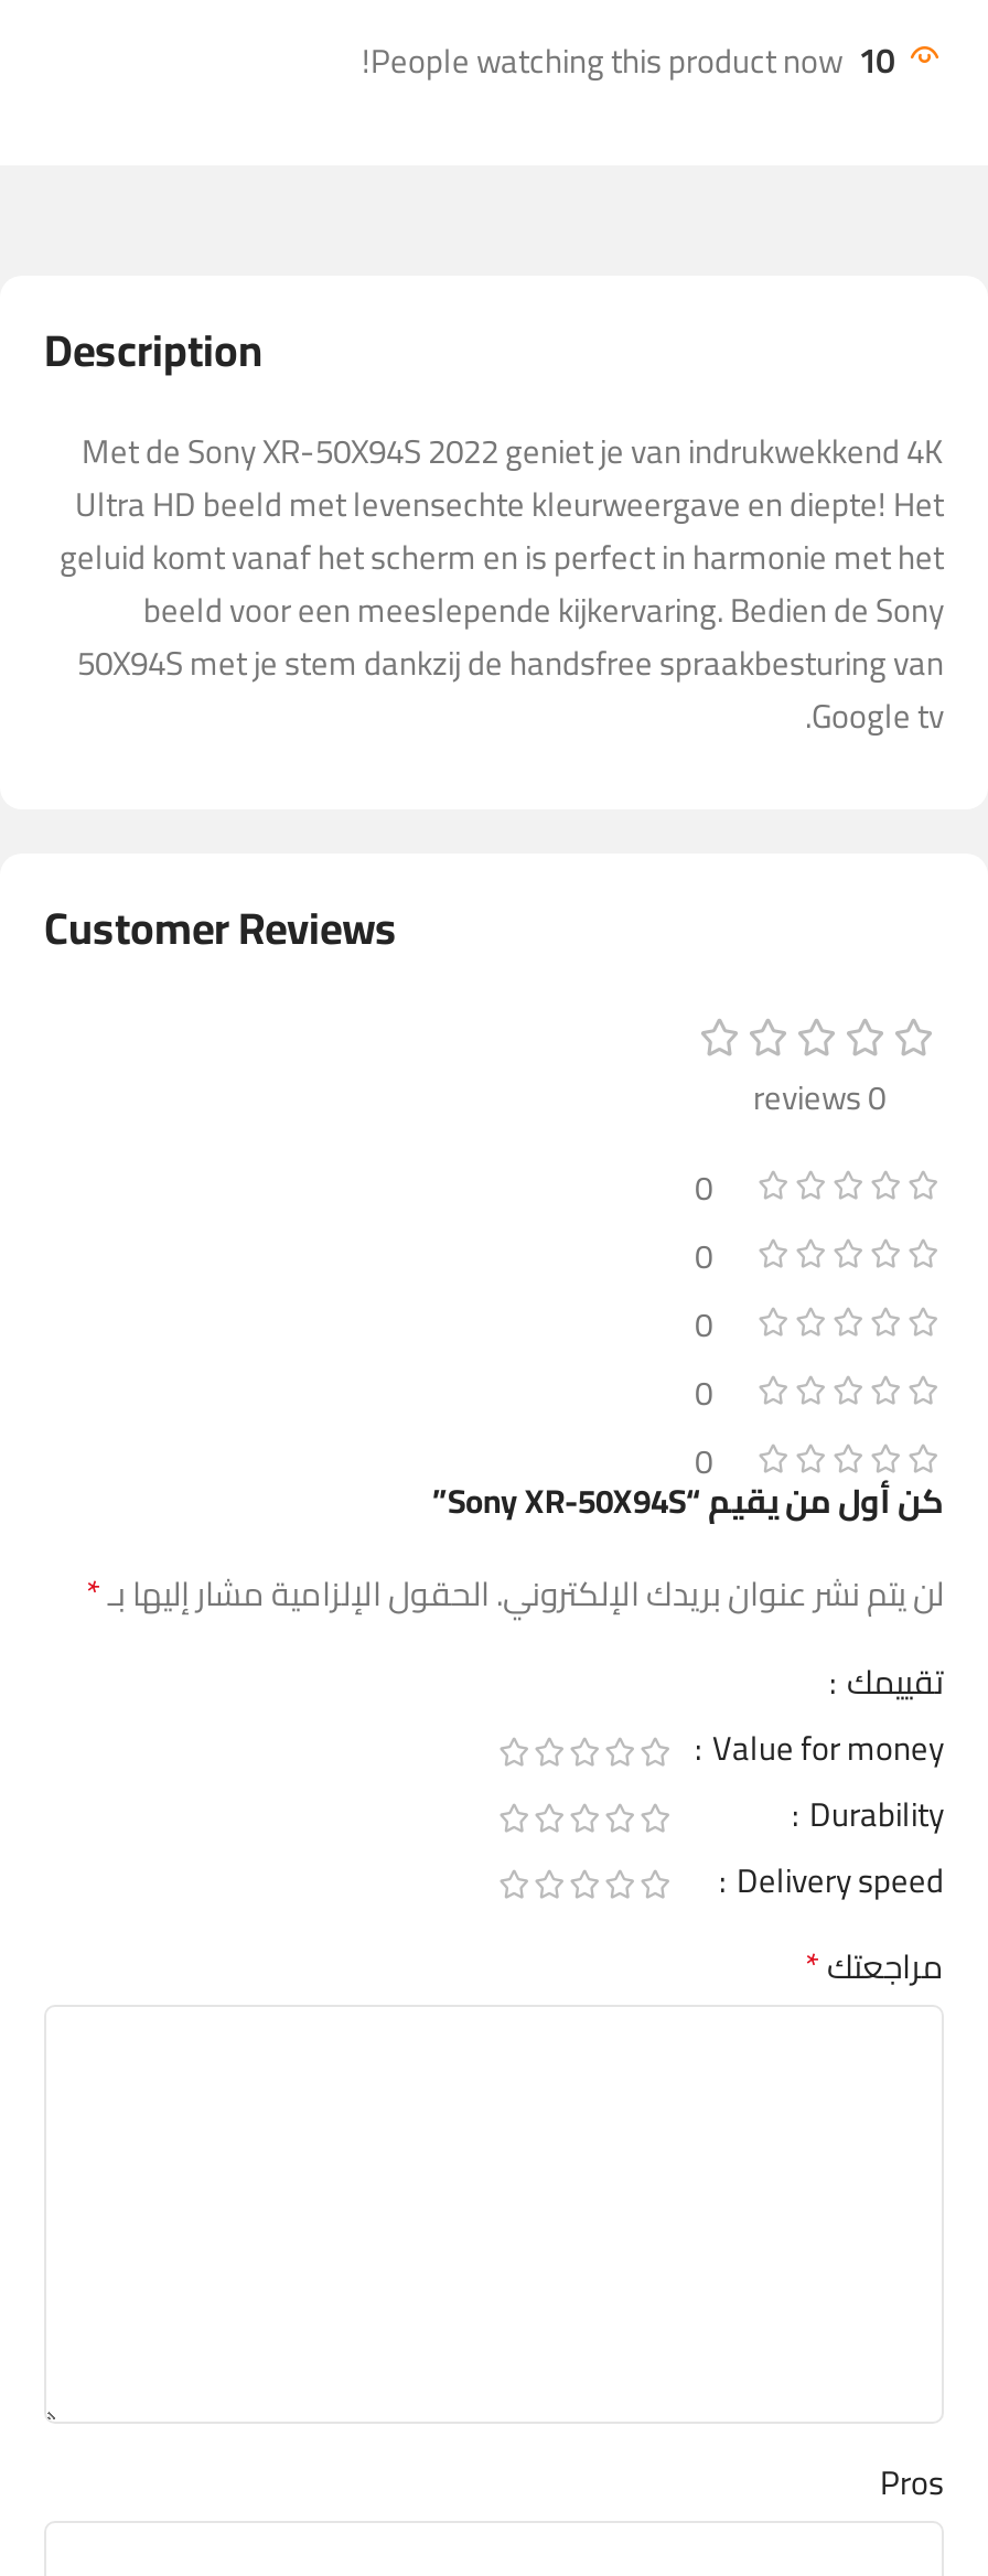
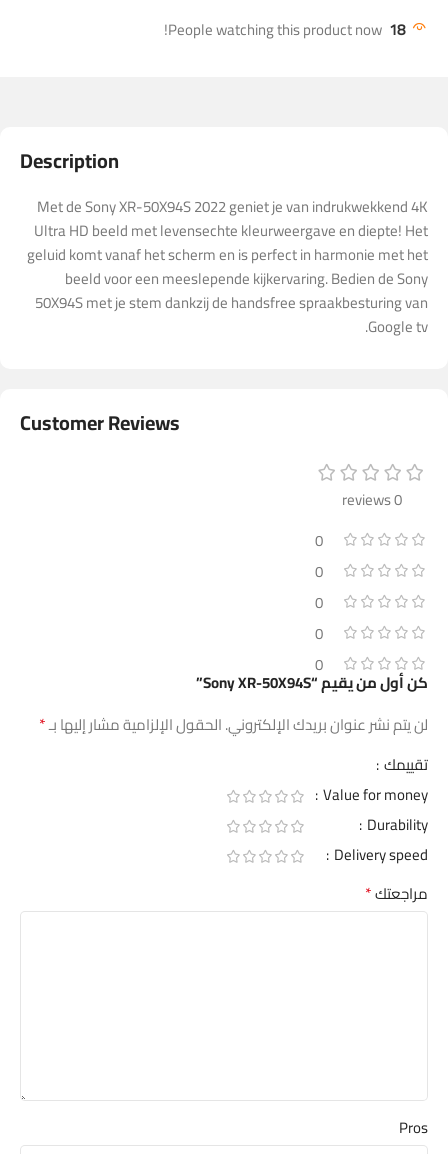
- People watching this product now! 10
+ People watching this product now! 18
